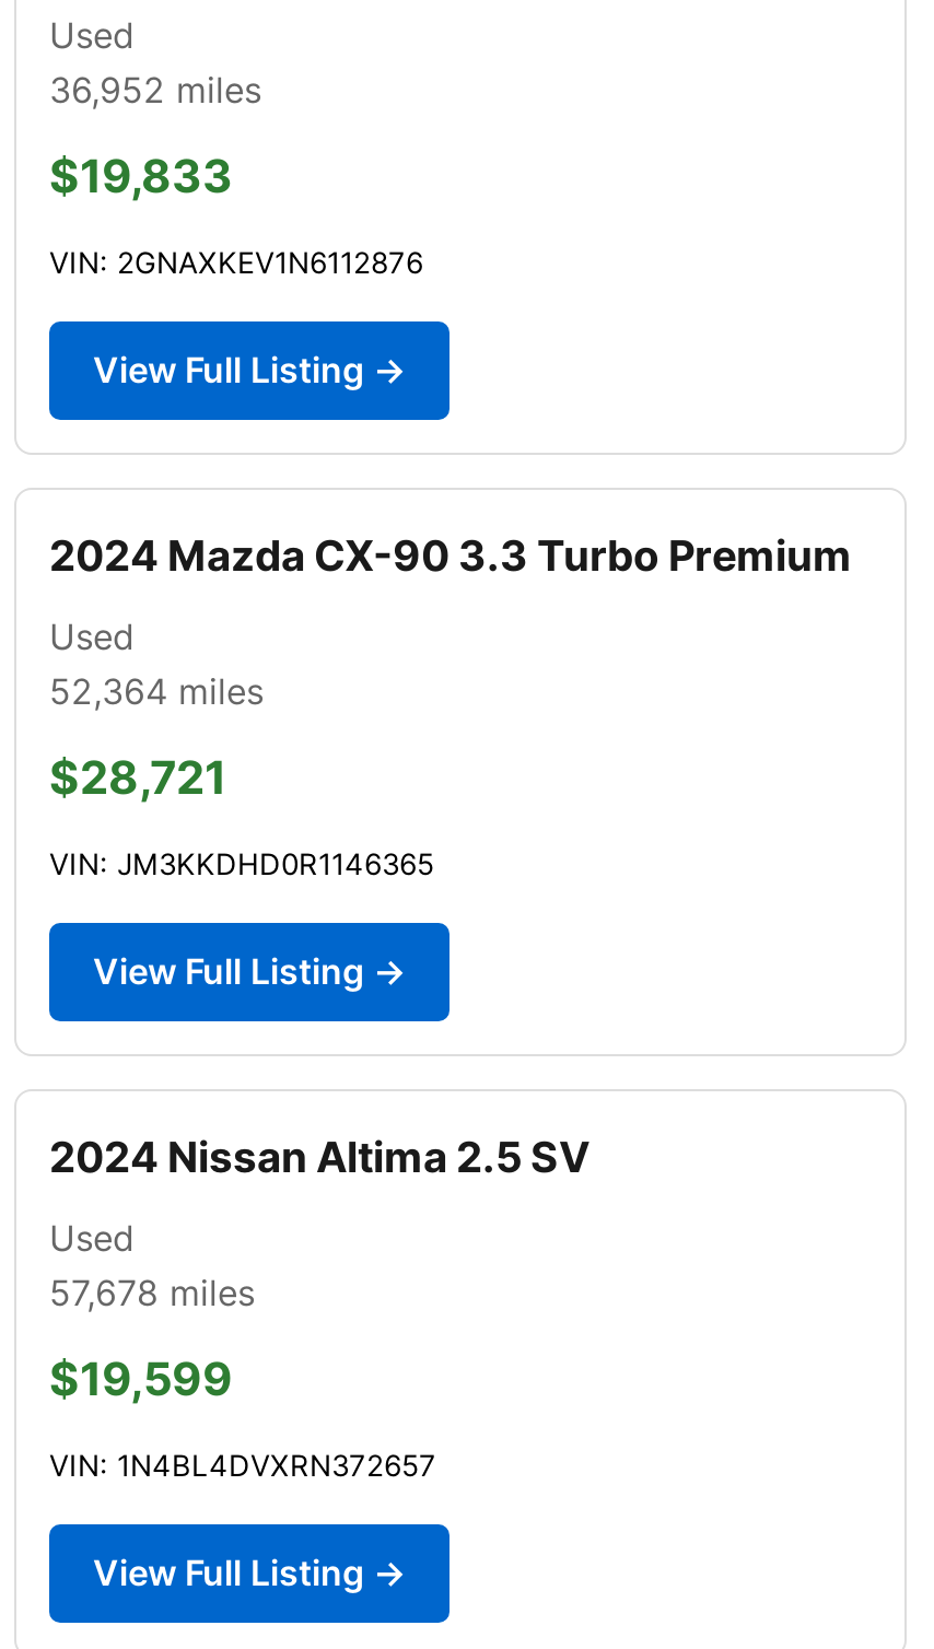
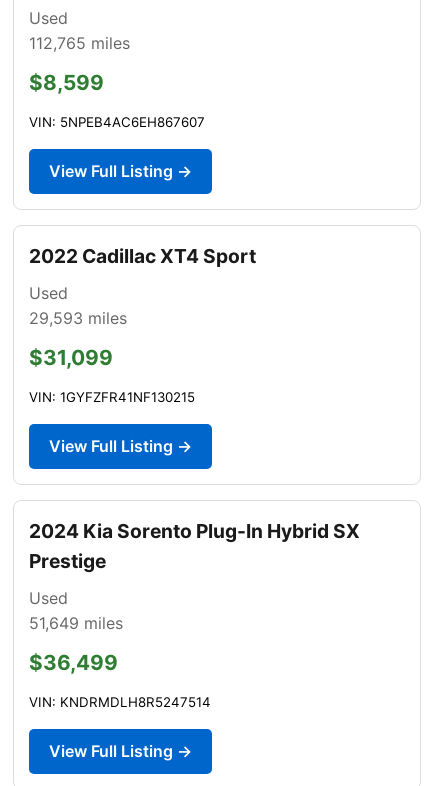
- 36,952 miles
+ 112,765 miles

- $19,833
+ $8,599

- VIN: 2GNAXKEV1N6112876
+ VIN: 5NPEB4AC6EH867607

- 2024 Mazda CX-90 3.3 Turbo Premium
+ 2022 Cadillac XT4 Sport

- 52,364 miles
+ 29,593 miles

- $28,721
+ $31,099

- VIN: JM3KKDHD0R1146365
+ VIN: 1GYFZFR41NF130215

- 2024 Nissan Altima 2.5 SV
+ 2024 Kia Sorento Plug-In Hybrid SX
+ Prestige

- 57,678 miles
+ 51,649 miles

- $19,599
+ $36,499

- VIN: 1N4BL4DVXRN372657
+ VIN: KNDRMDLH8R5247514
